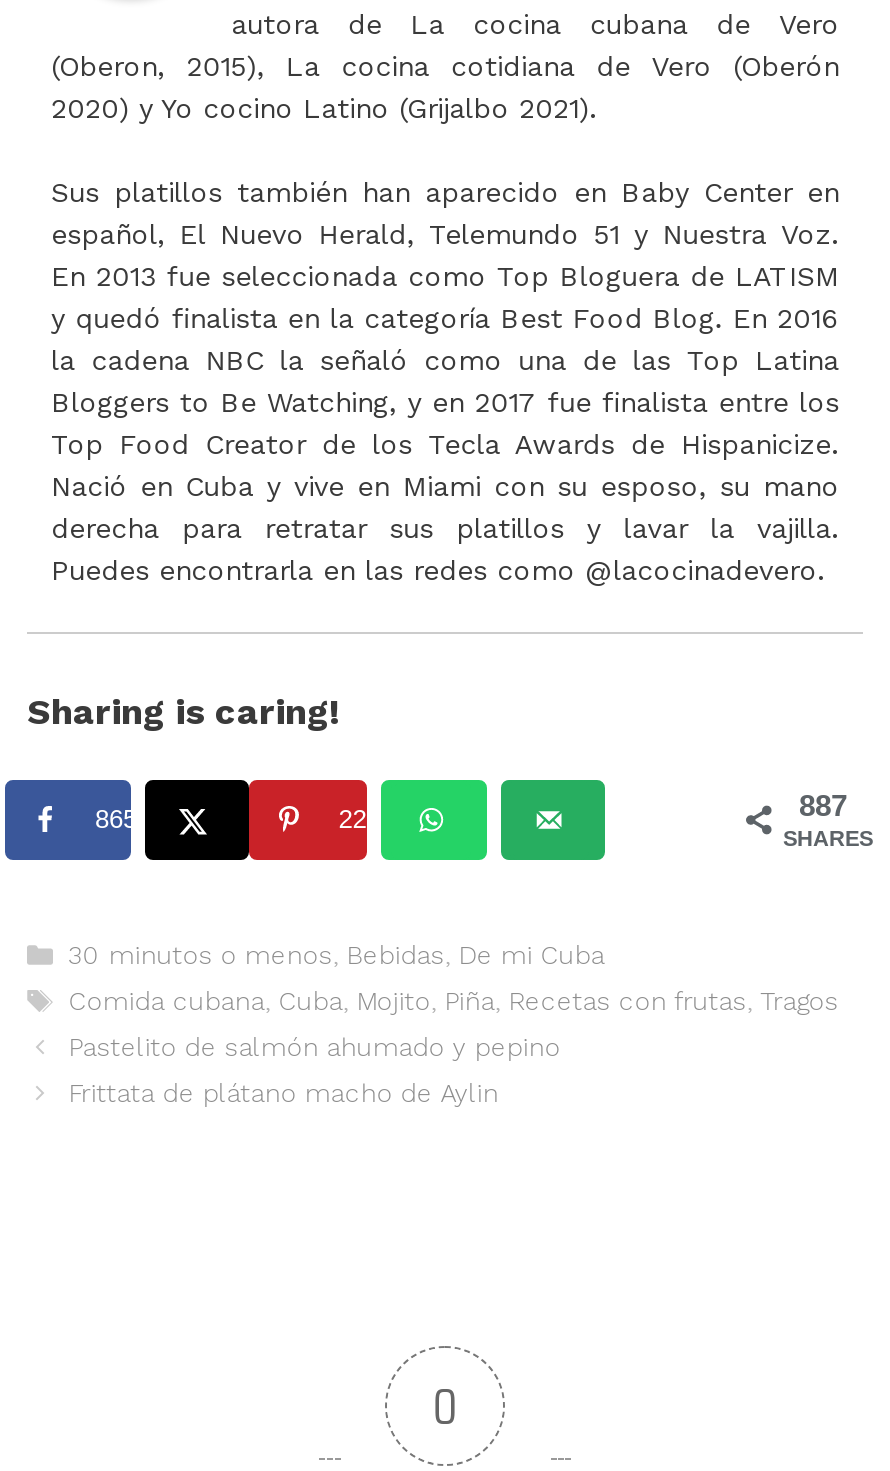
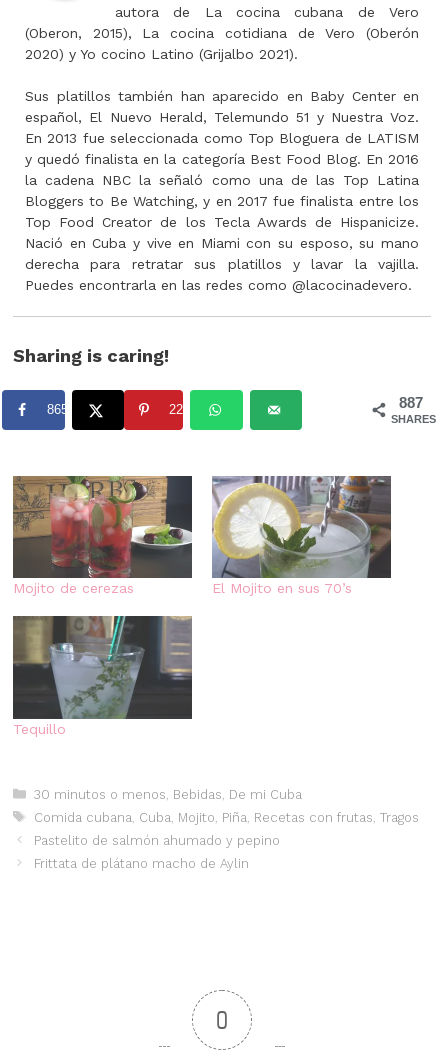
+ [image]
+ Mojito de cerezas
+ El Mojito en sus 70’s

+ [image]
+ Tequillo

+ [image]
